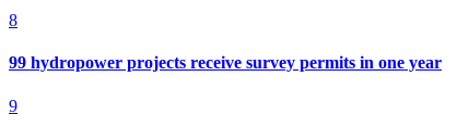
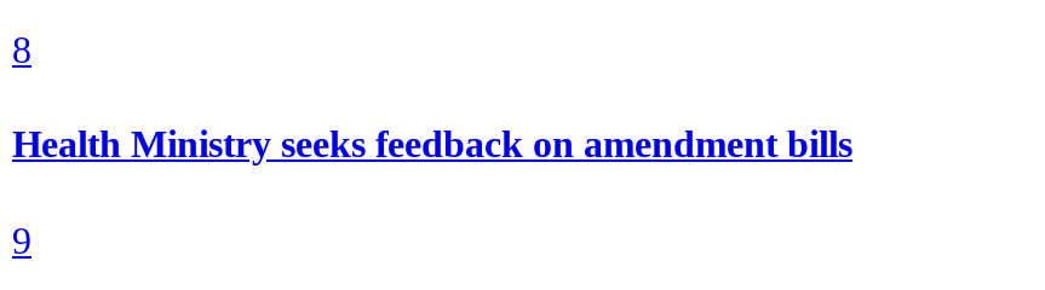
- 99 hydropower projects receive survey permits in one year
+ Health Ministry seeks feedback on amendment bills
